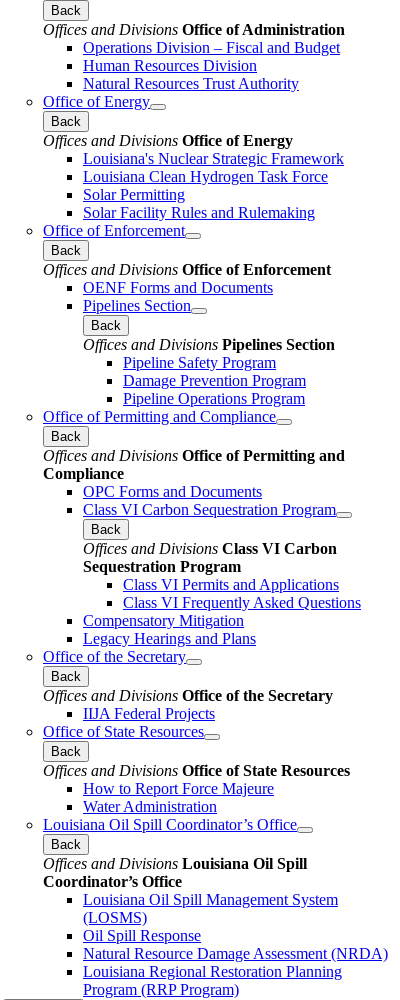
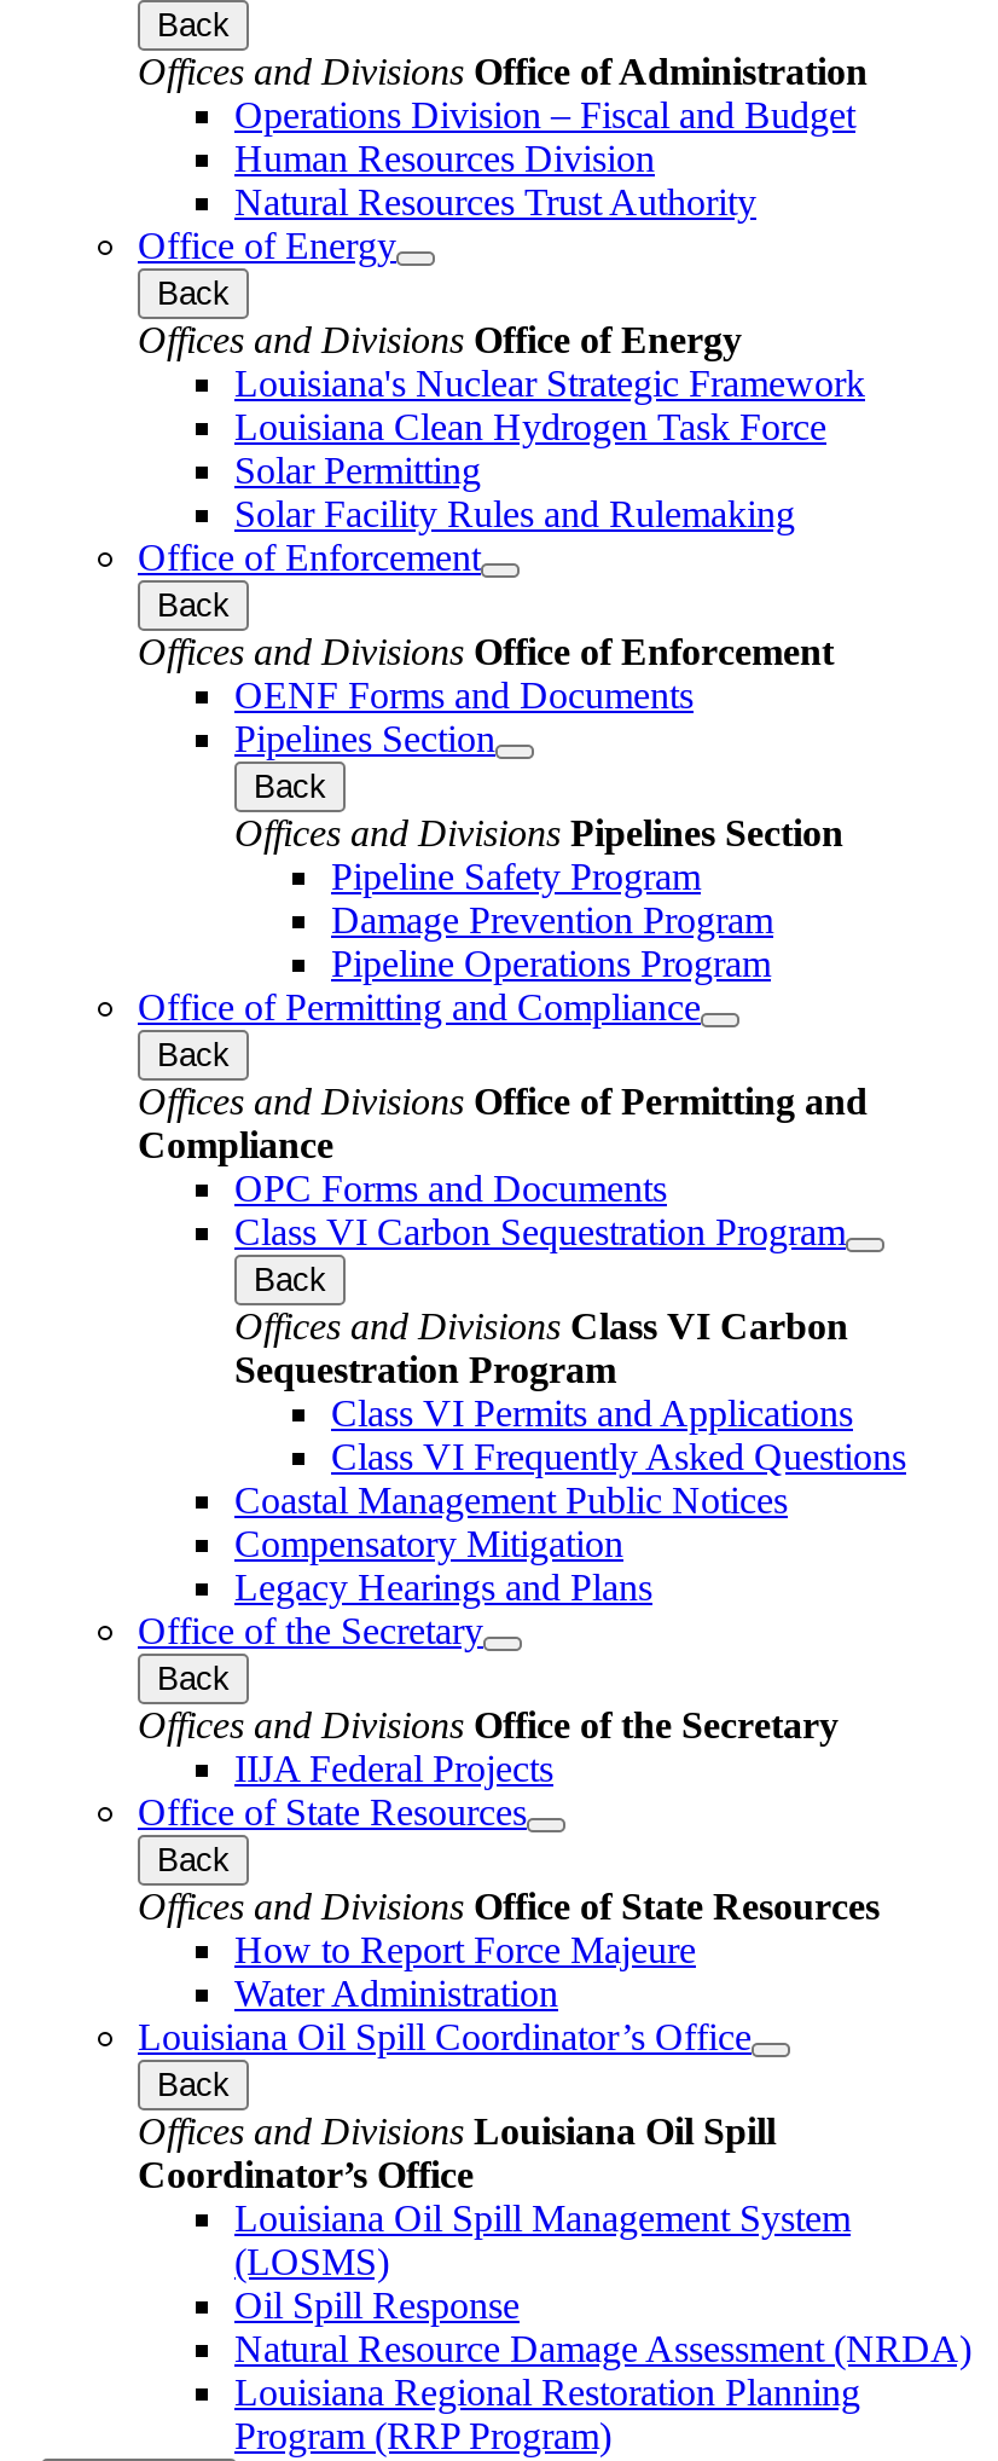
+ Coastal Management Public Notices
